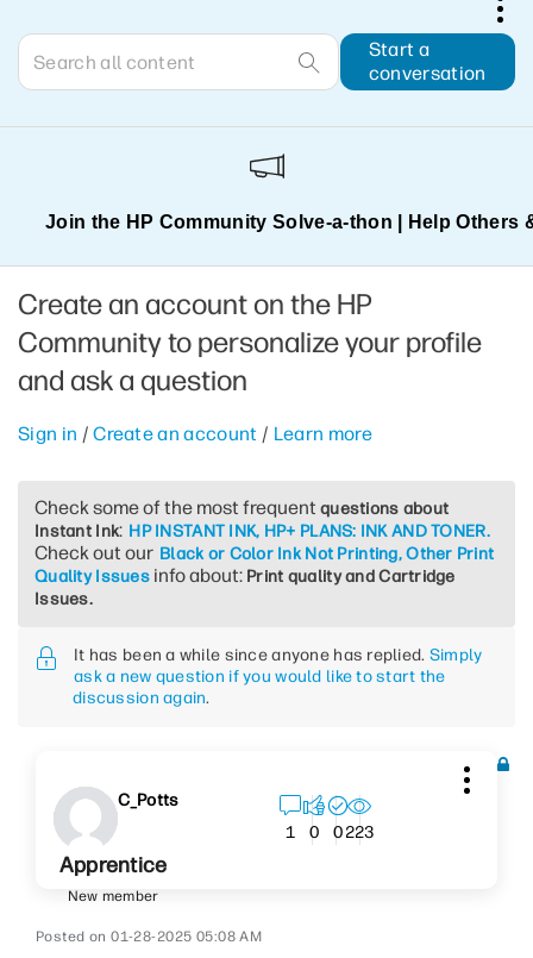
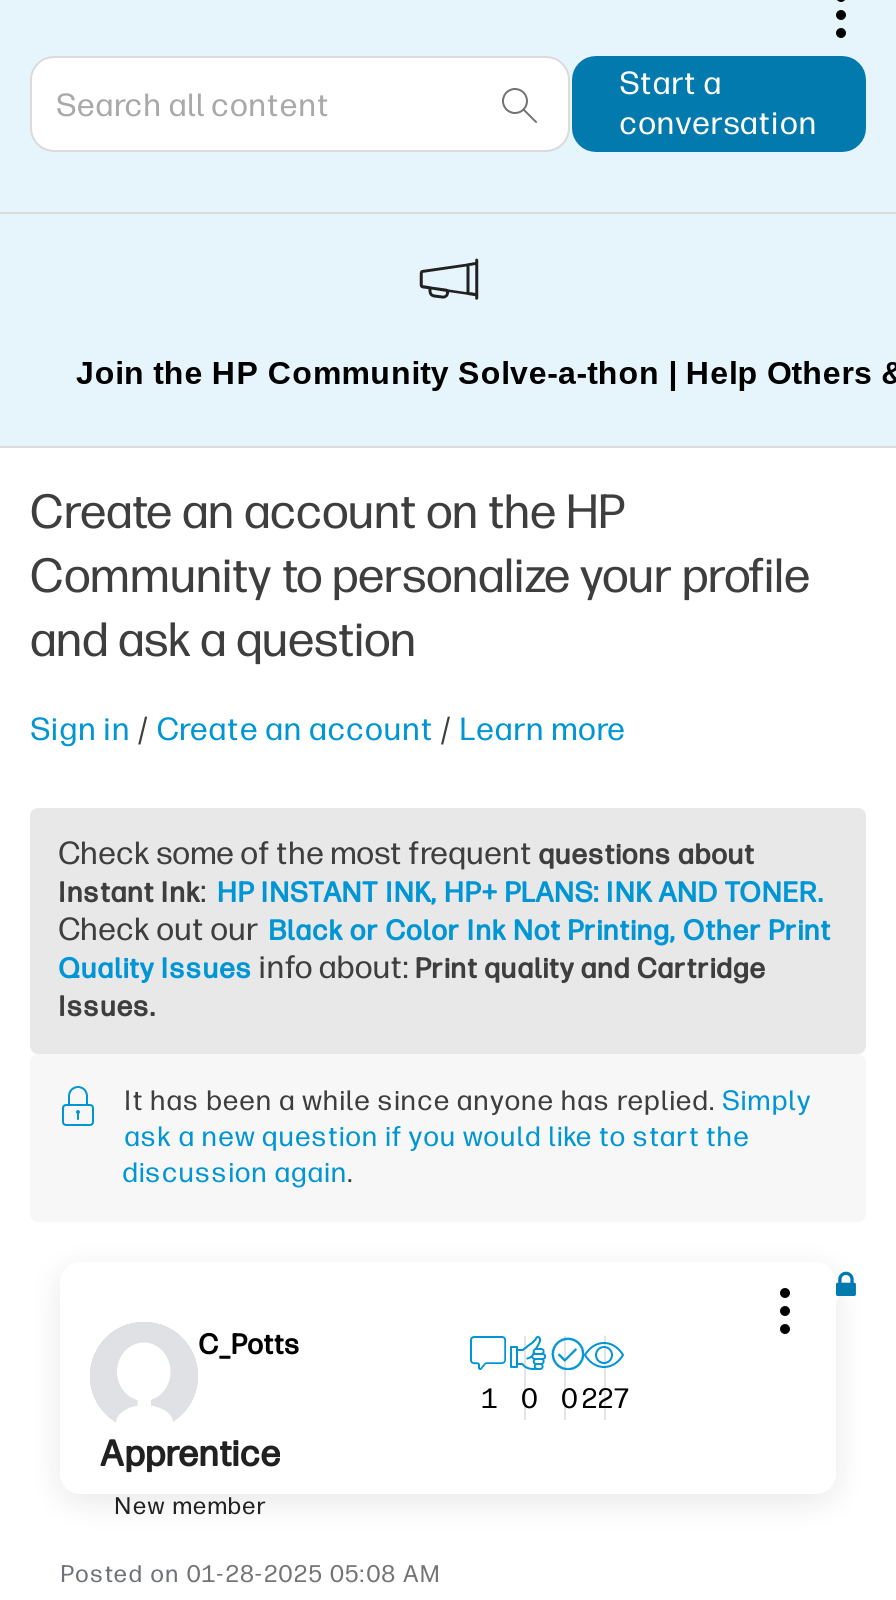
- 1 0 0 223
+ 1 0 0 227
